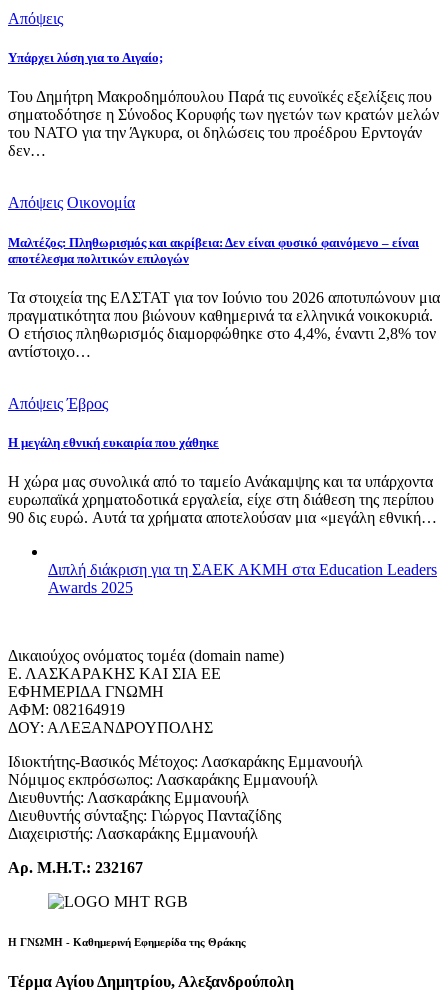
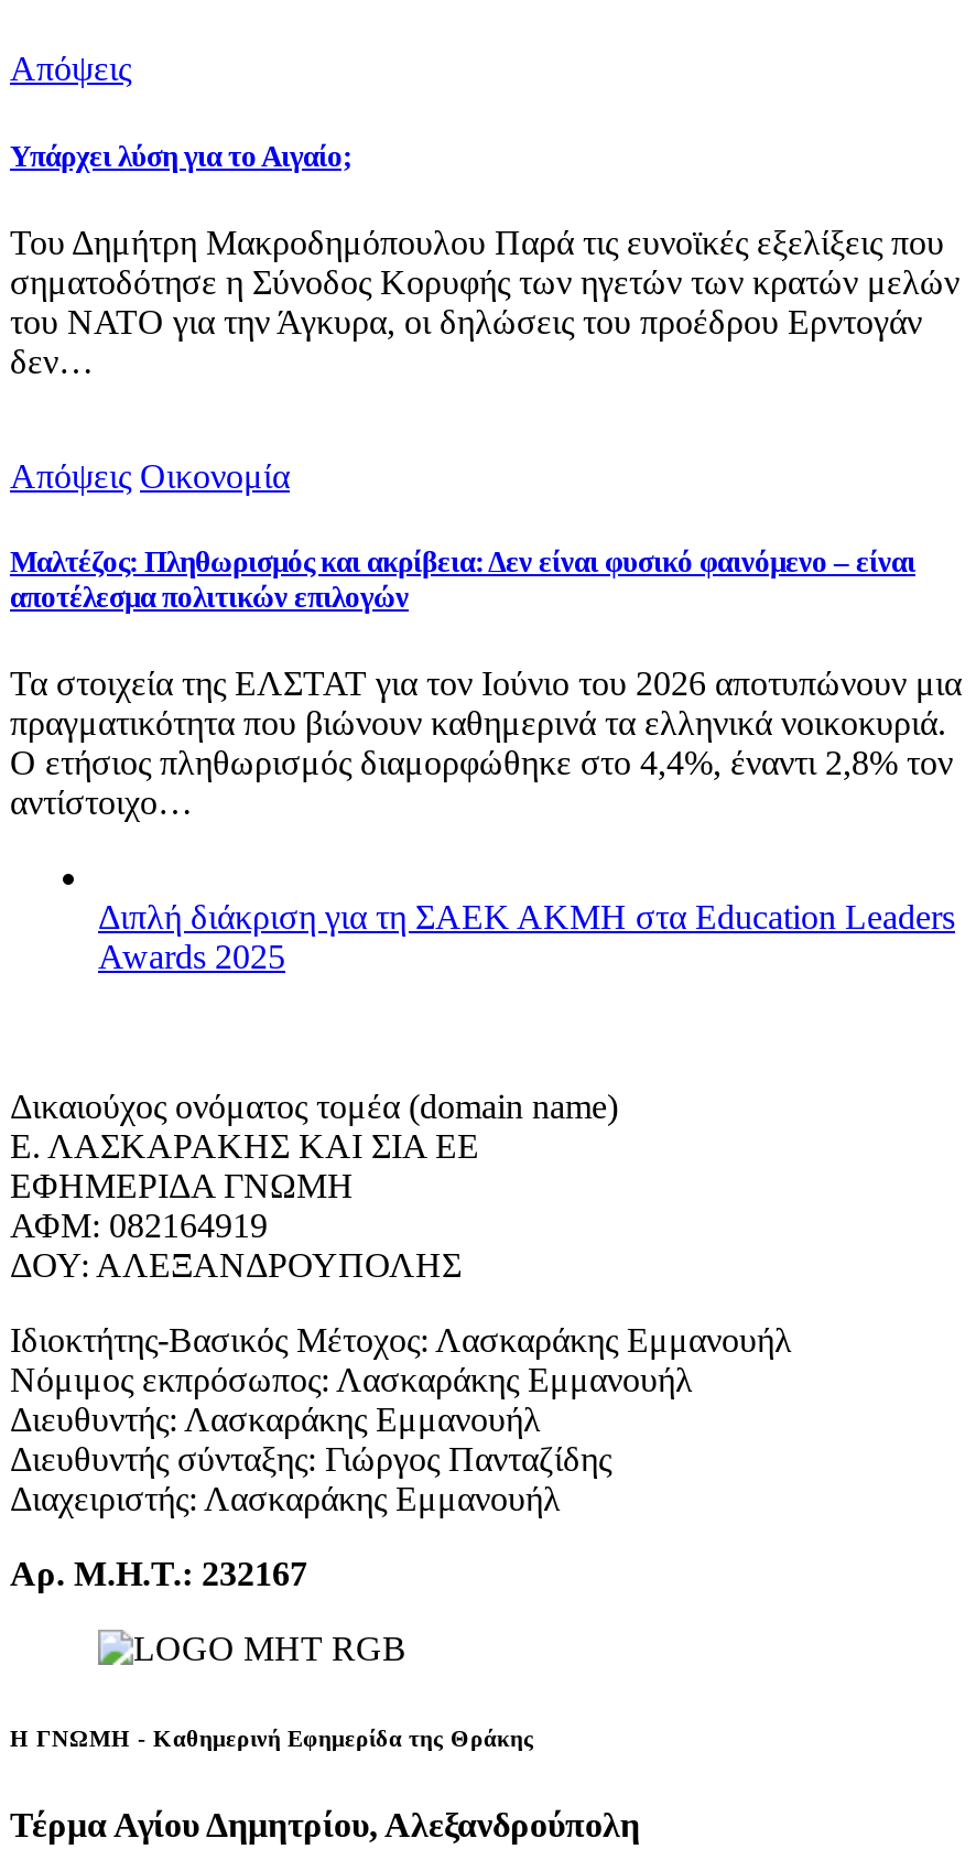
- Απόψεις Έβρος
- Η μεγάλη εθνική ευκαιρία που χάθηκε
- Η χώρα μας συνολικά από το ταμείο Ανάκαμψης και τα υπάρχοντα
- ευρωπαϊκά χρηματοδοτικά εργαλεία, είχε στη διάθεση της περίπου
- 90 δις ευρώ. Αυτά τα χρήματα αποτελούσαν μια «μεγάλη εθνική…
